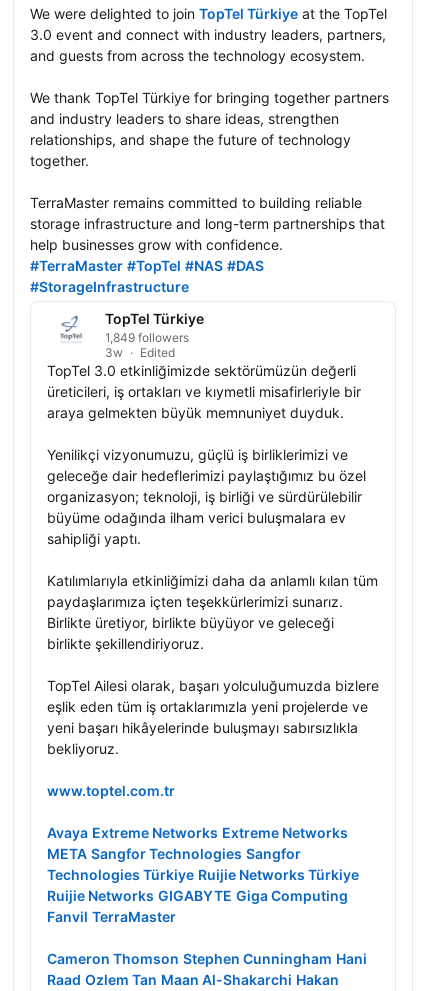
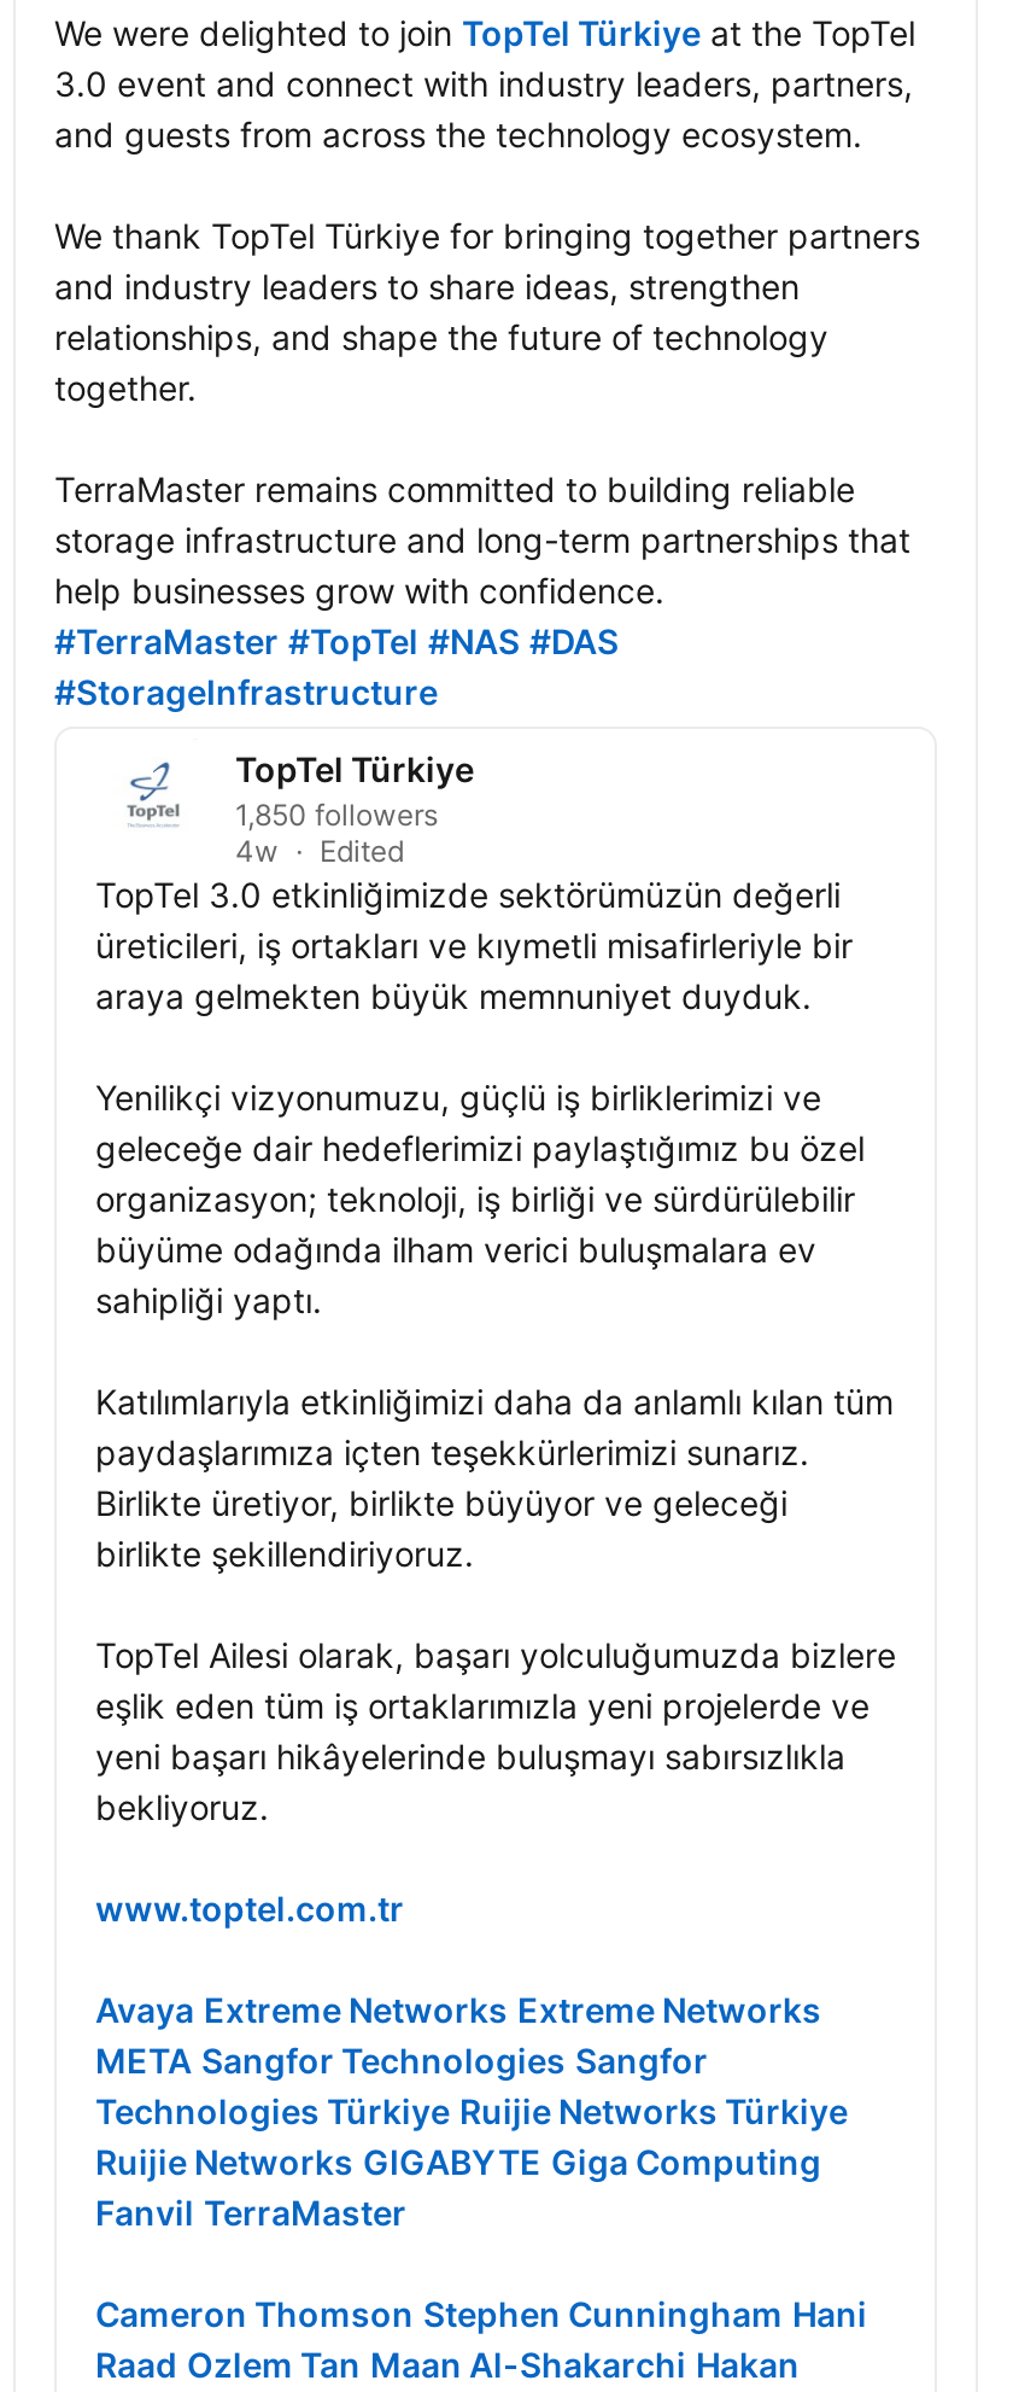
- 1,849 followers
- 3w
+ 1,850 followers
+ 4w
